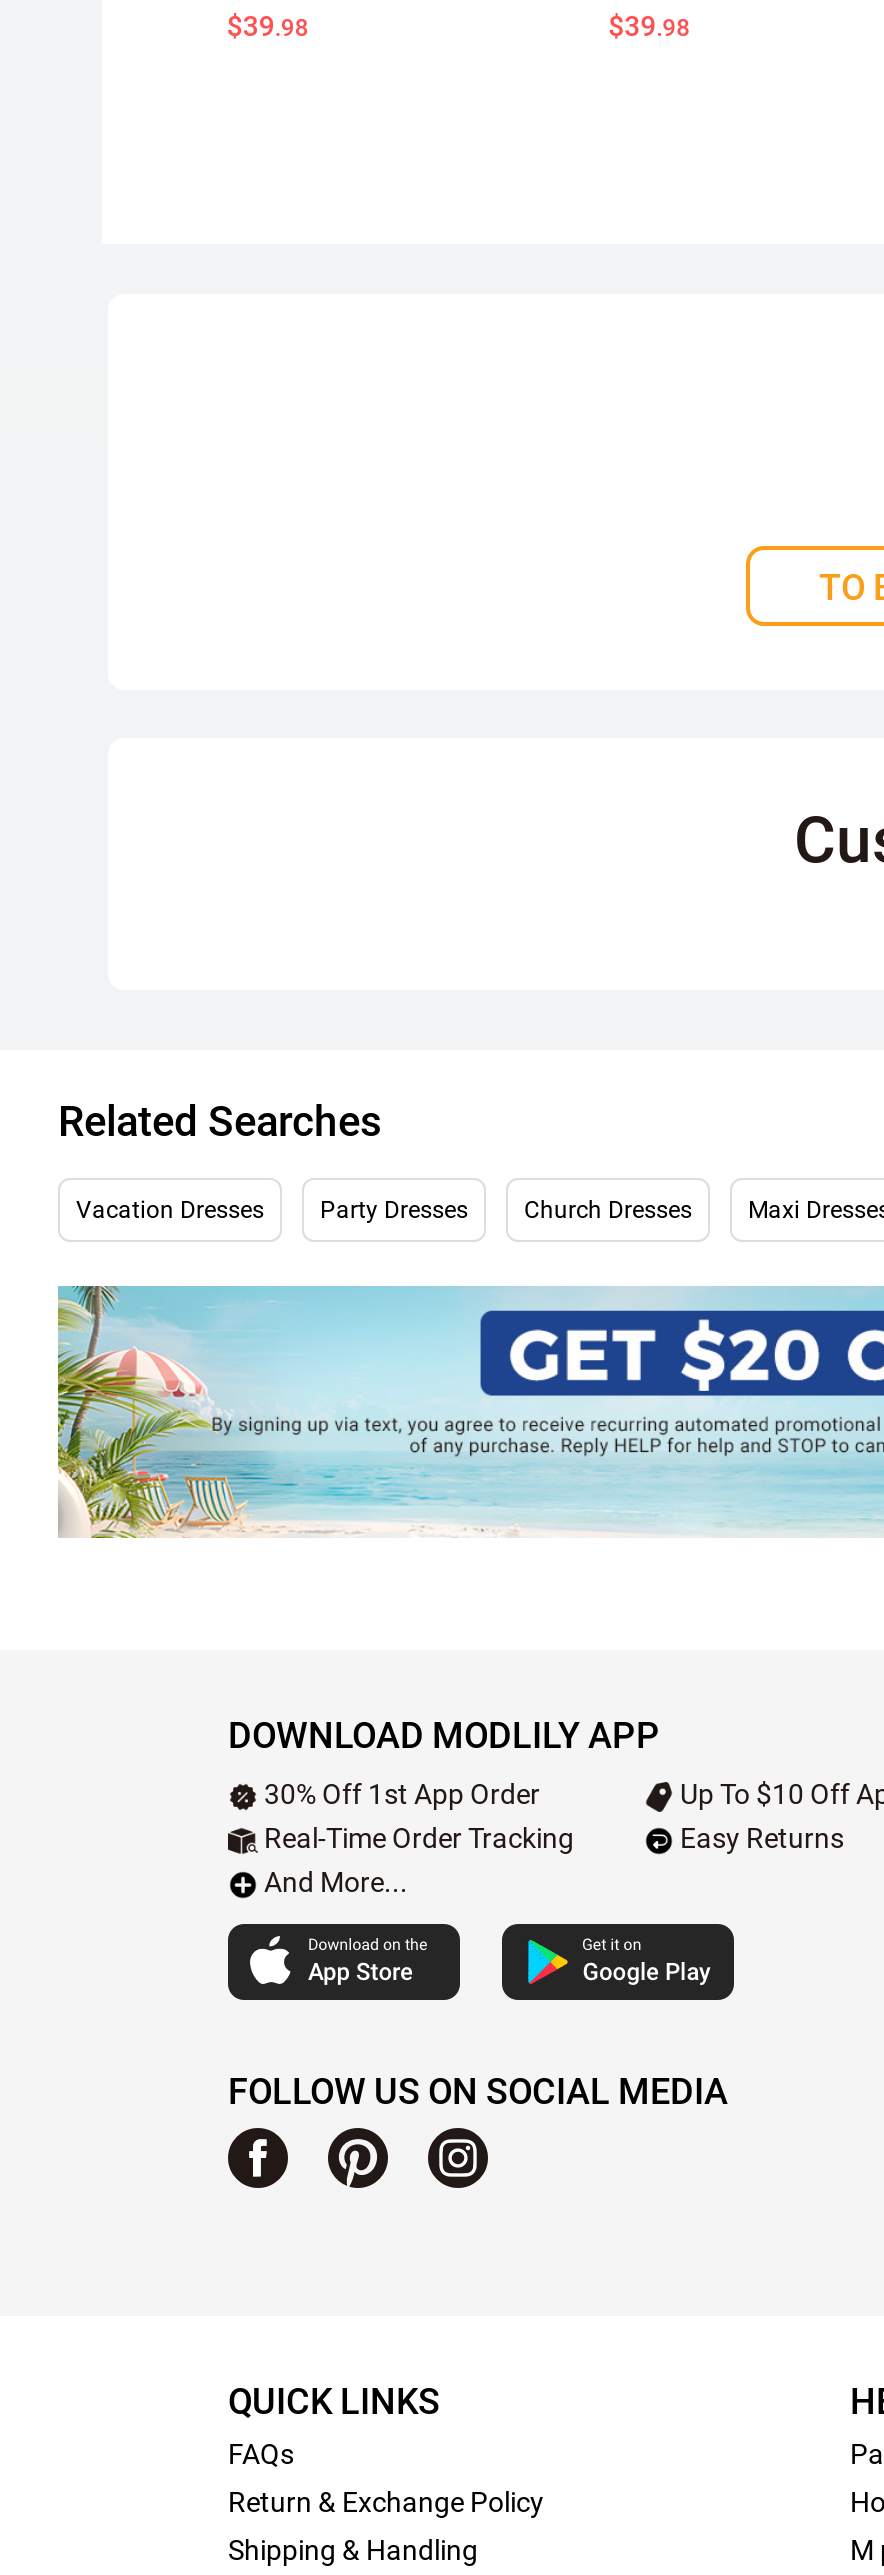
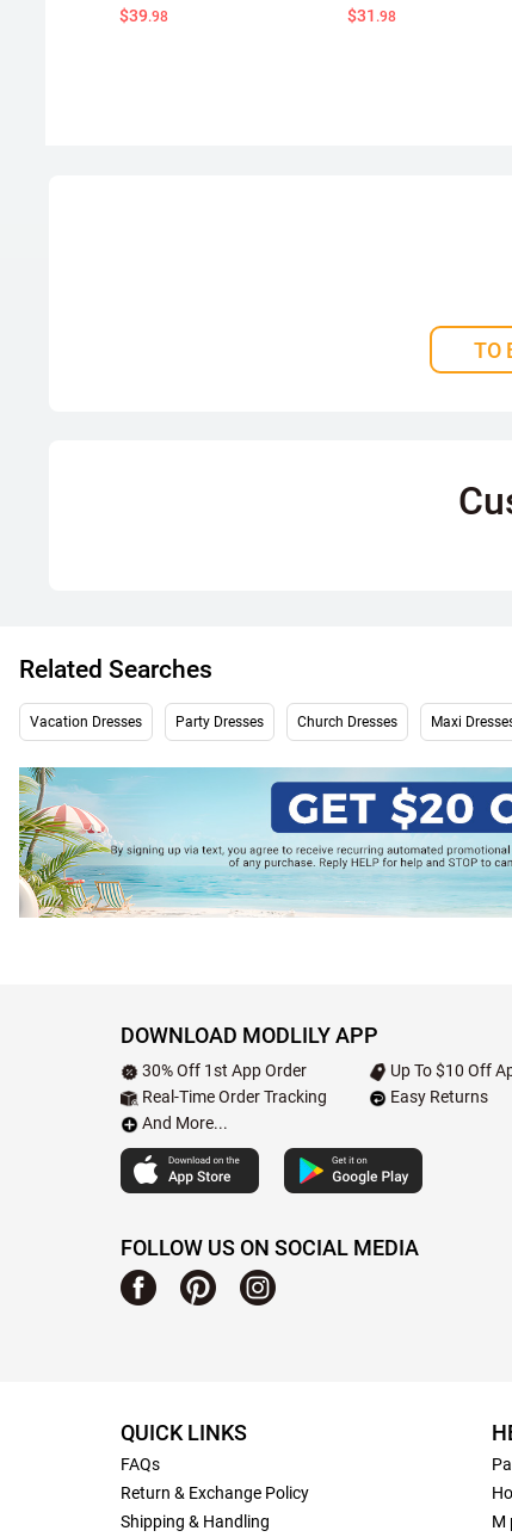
- $39.98
+ $31.98
